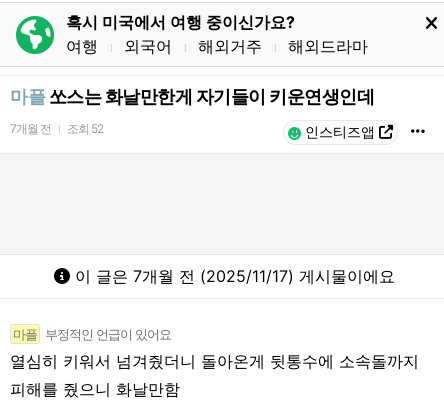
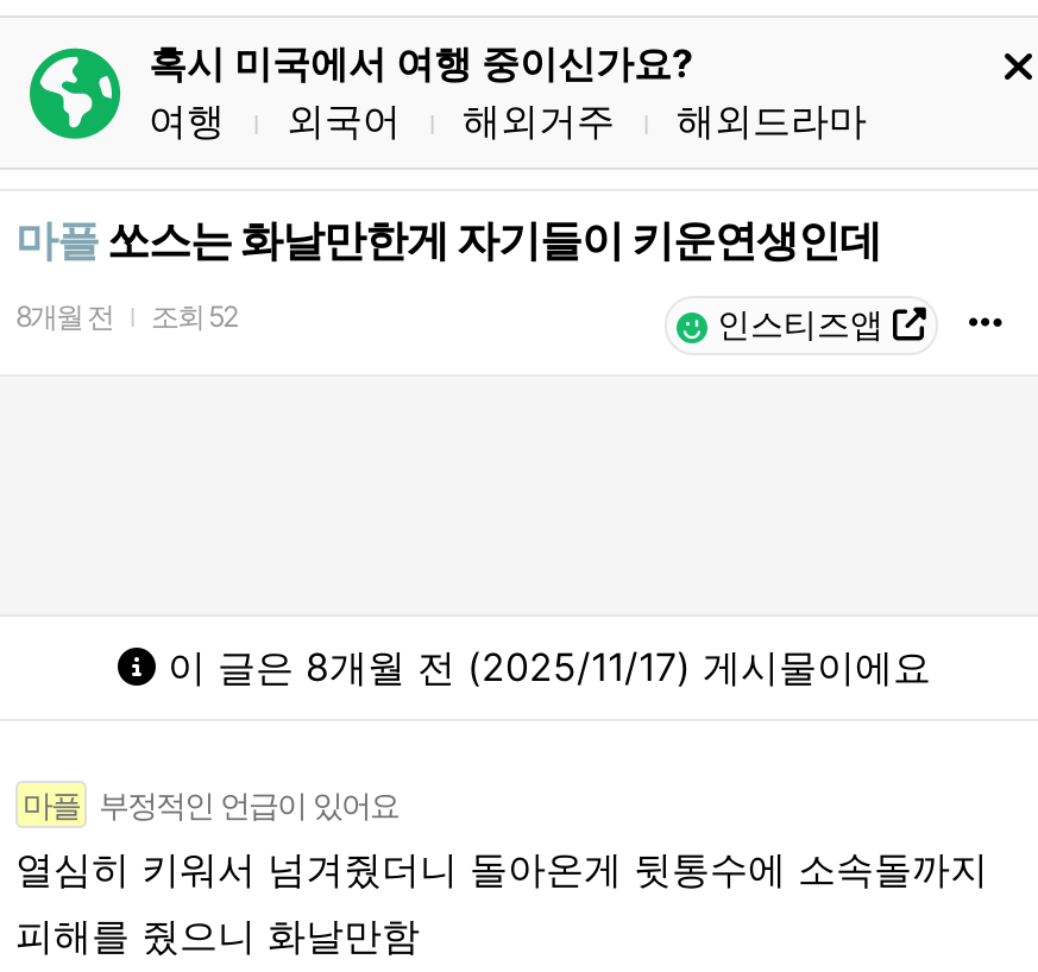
- 7개월 전 조회 52
+ 8개월 전 조회 52

- 이 글은 7개월 전 (2025/11/17) 게시물이에요
+ 이 글은 8개월 전 (2025/11/17) 게시물이에요
